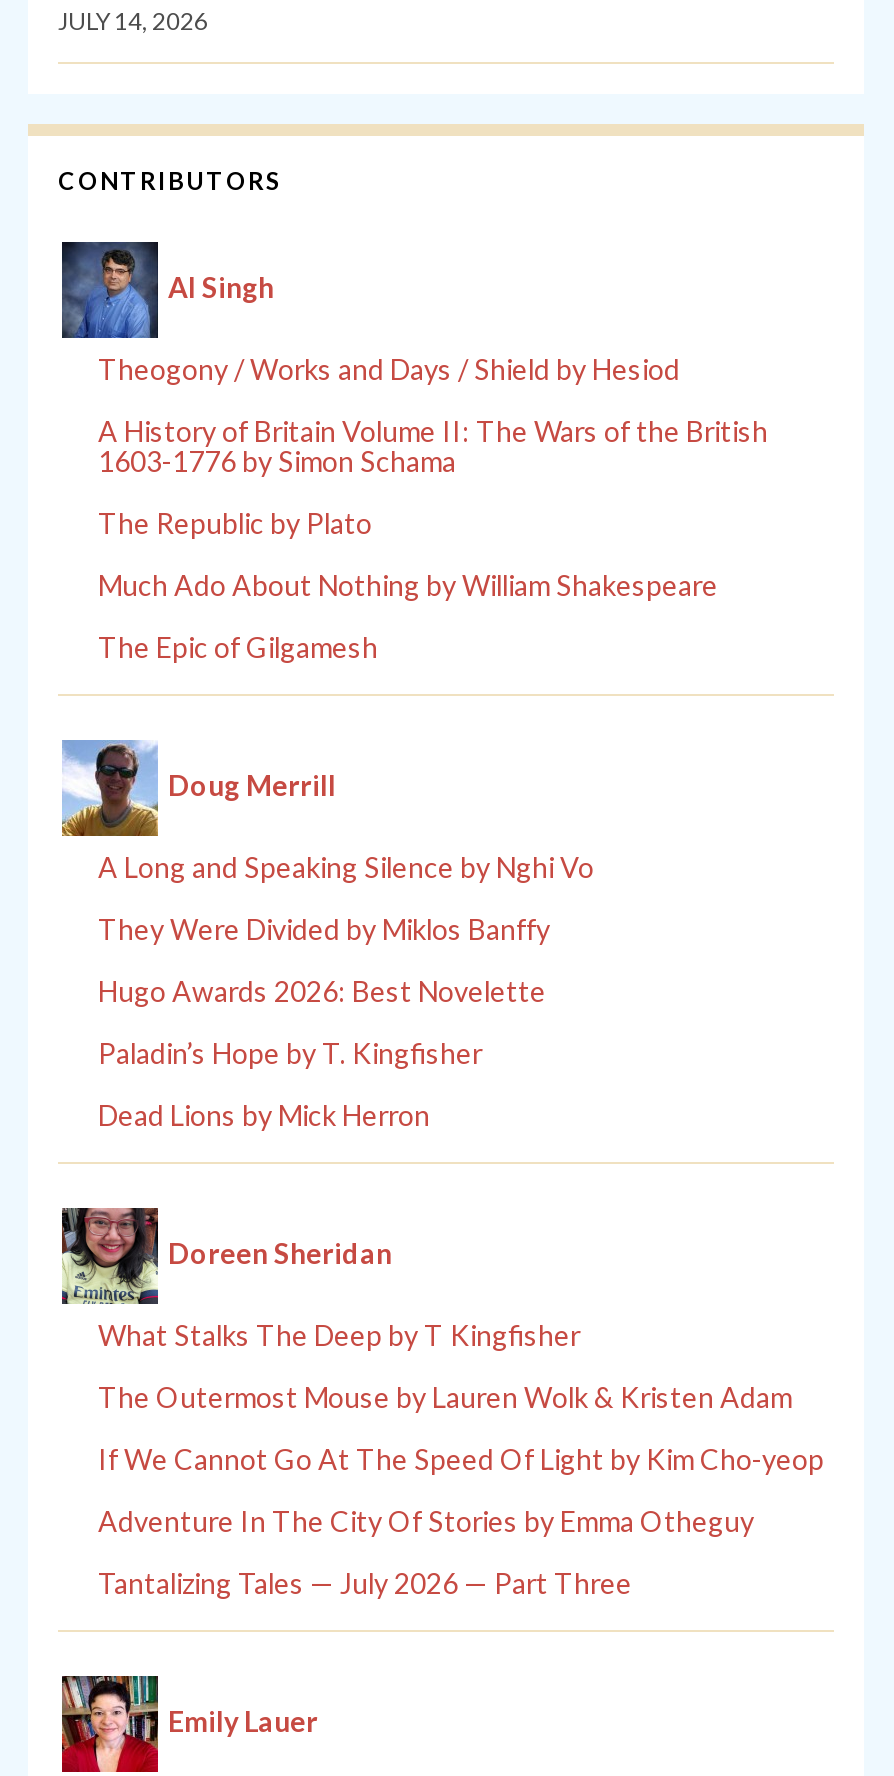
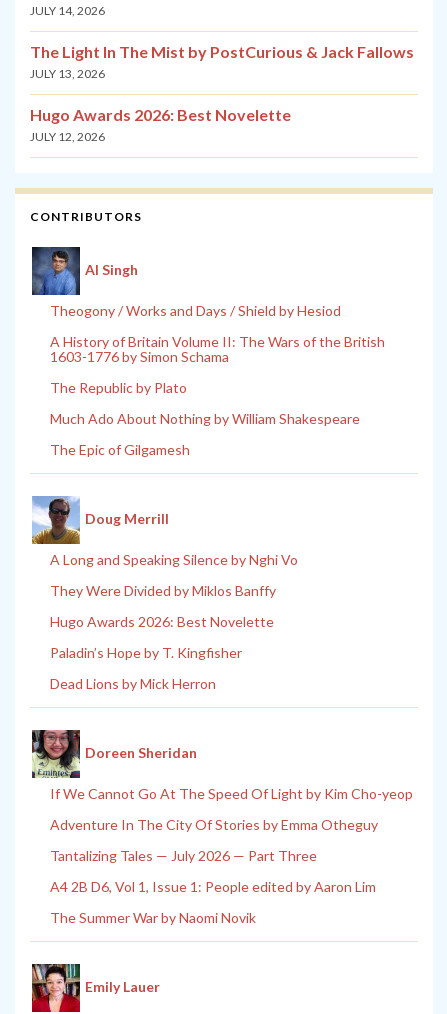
+ The Light In The Mist by PostCurious & Jack Fallows
+ JULY 13, 2026
+ Hugo Awards 2026: Best Novelette
+ JULY 12, 2026

- What Stalks The Deep by T Kingfisher
- The Outermost Mouse by Lauren Wolk & Kristen Adam

+ A4 2B D6, Vol 1, Issue 1: People edited by Aaron Lim
+ The Summer War by Naomi Novik
